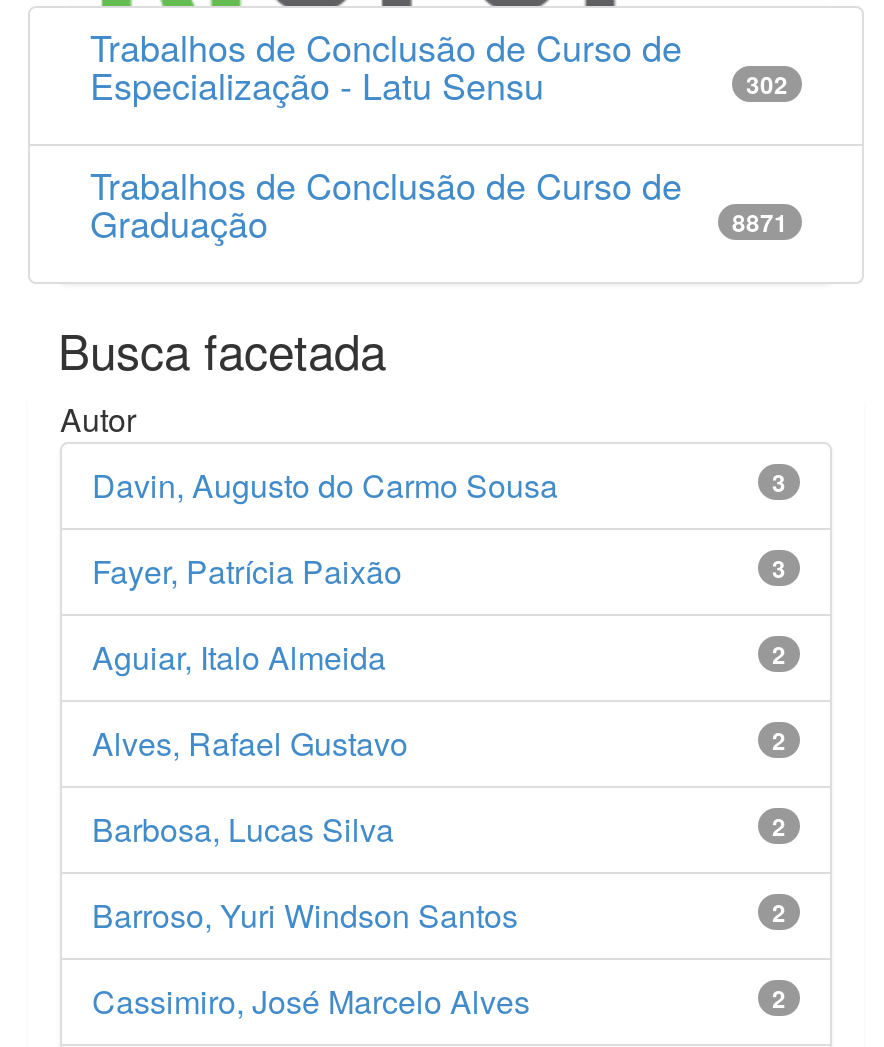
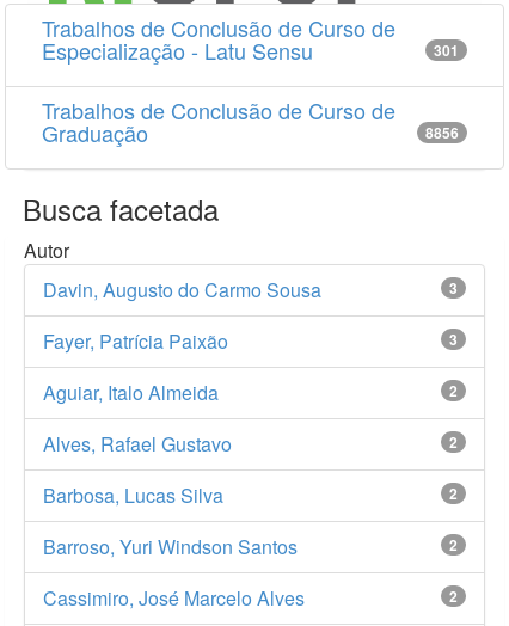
- 302
+ 301

- 8871
+ 8856
